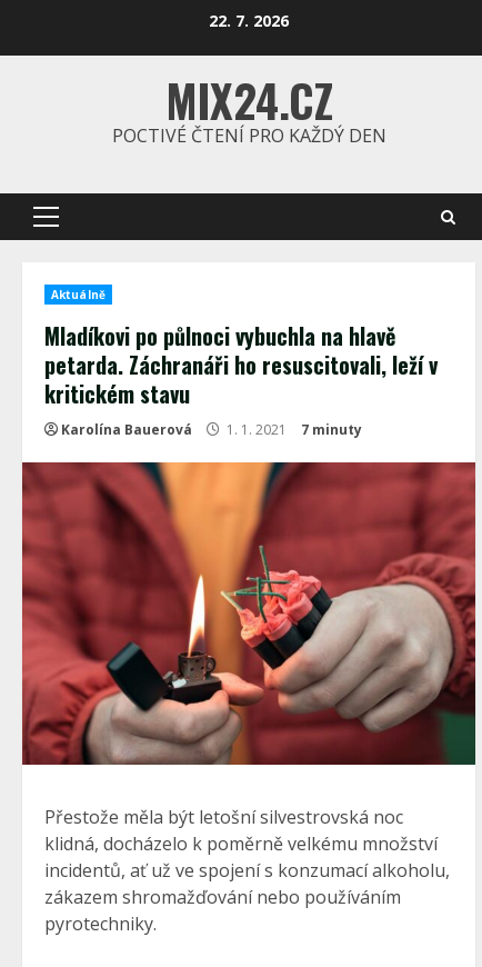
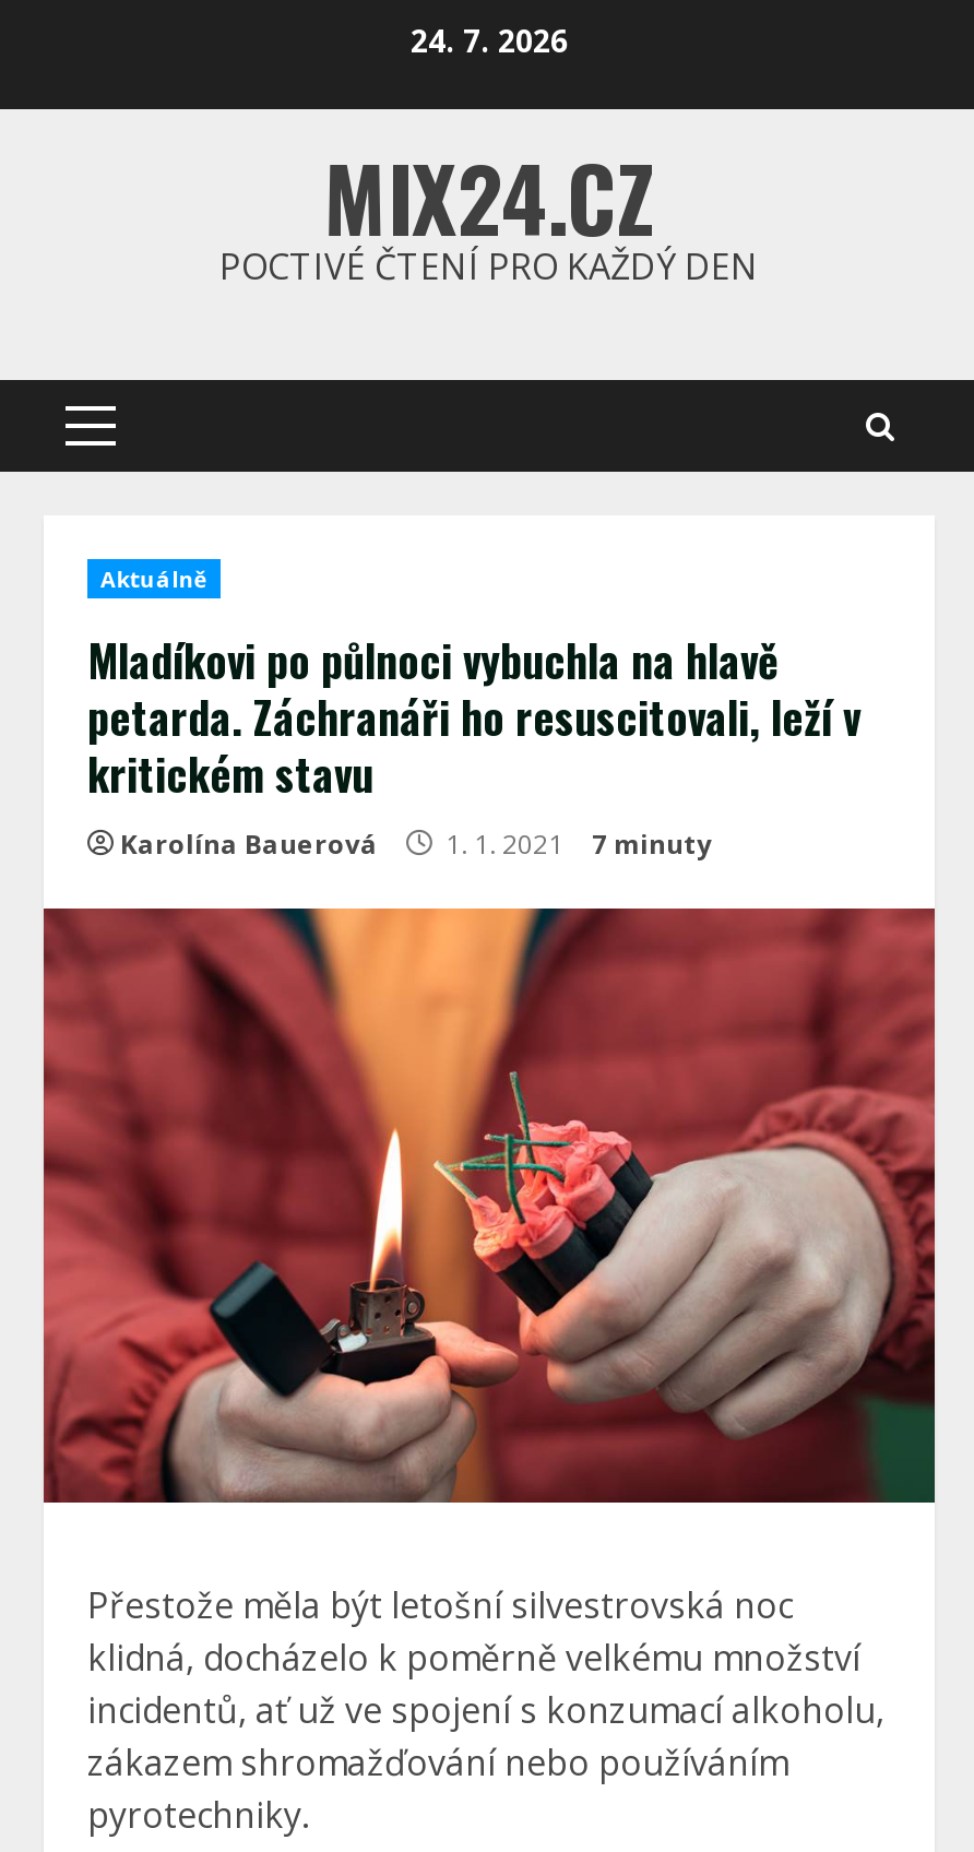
- 22. 7. 2026
+ 24. 7. 2026
